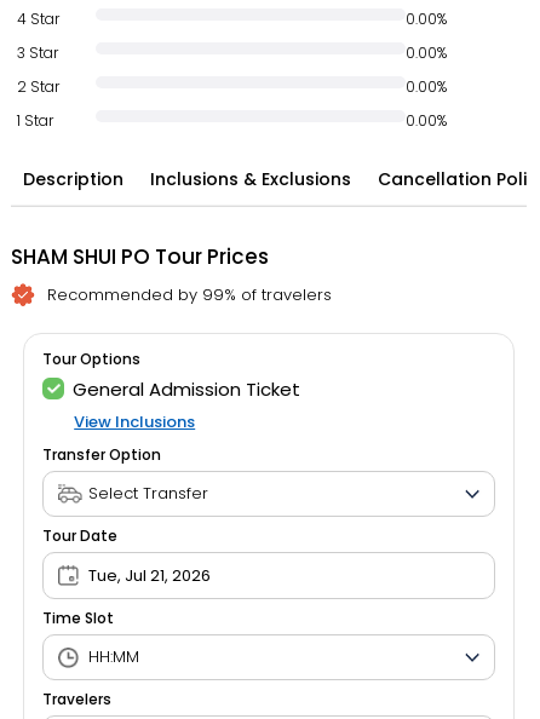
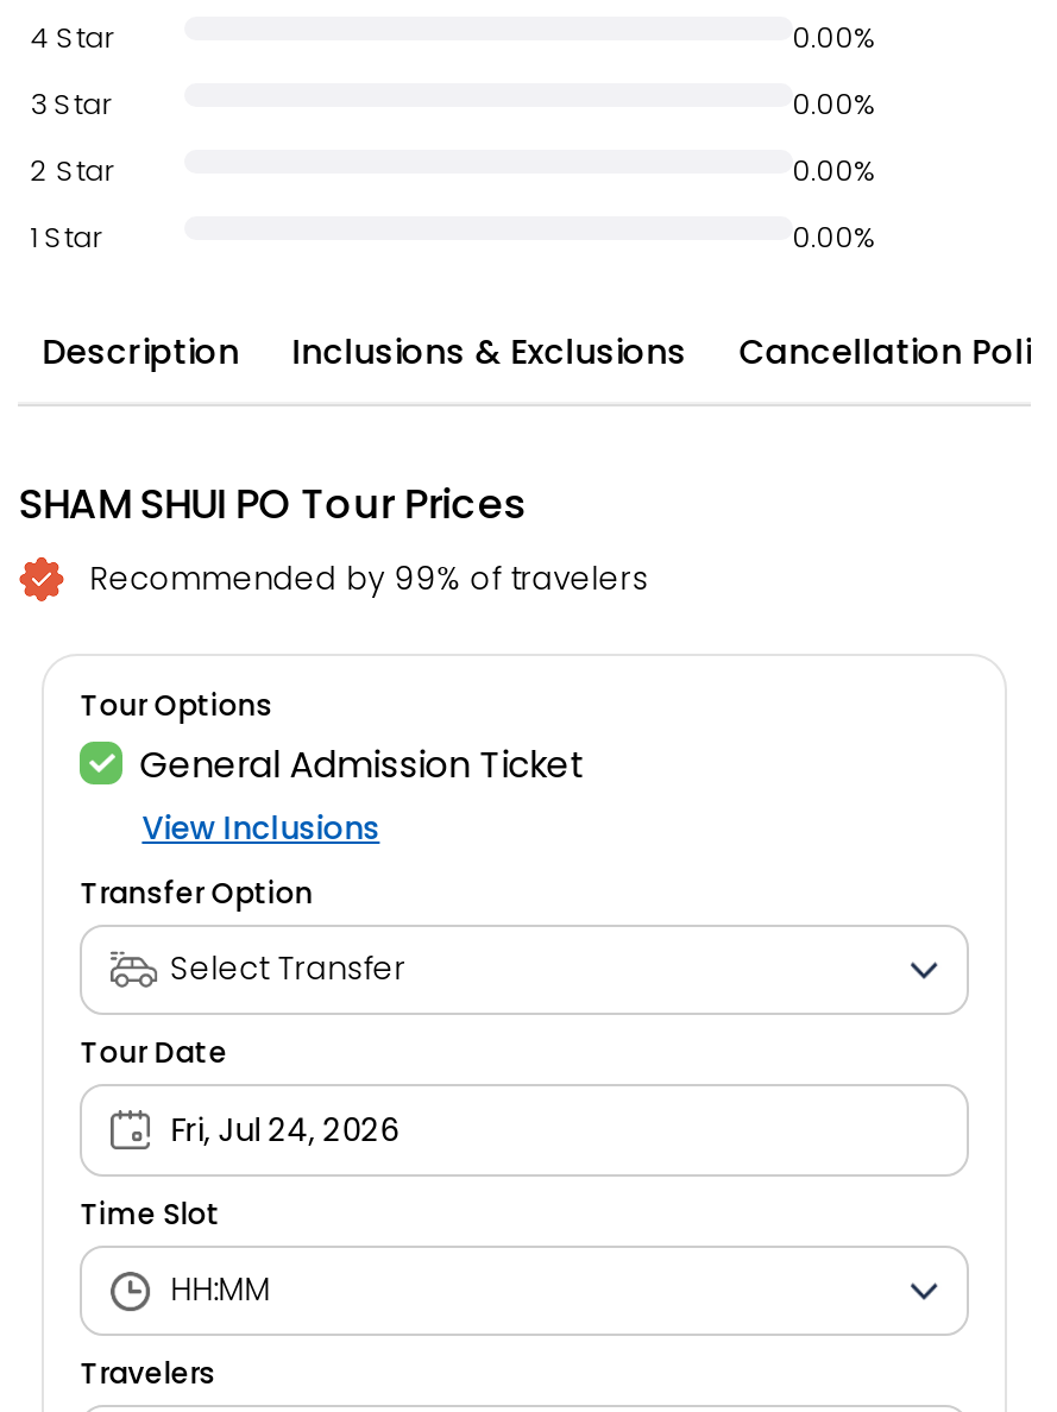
- Tue, Jul 21, 2026
+ Fri, Jul 24, 2026
